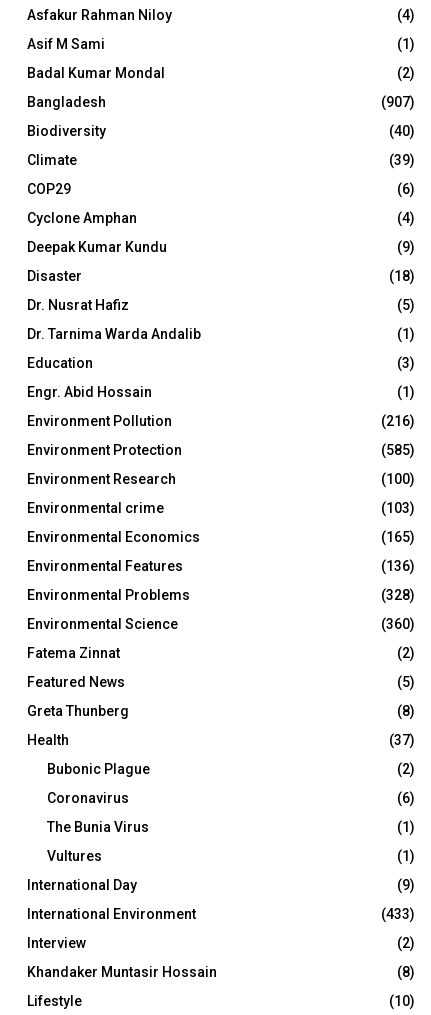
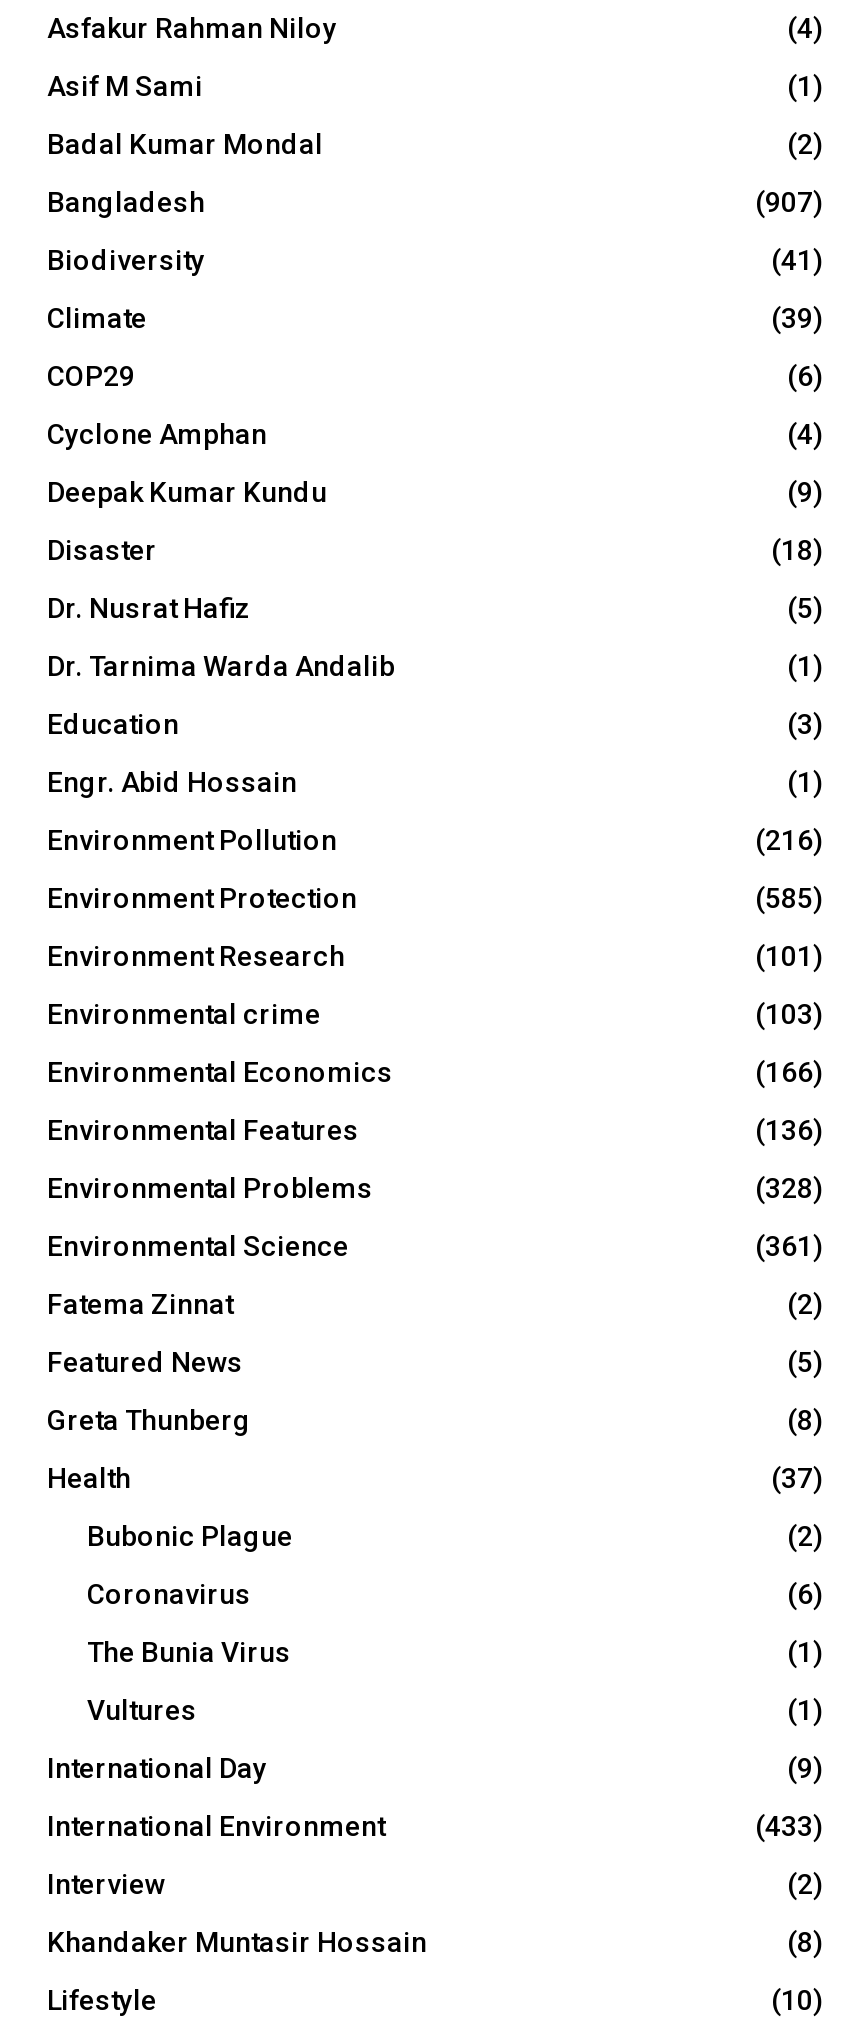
- (40)
+ (41)

- (100)
+ (101)

- (165)
+ (166)

- (360)
+ (361)
